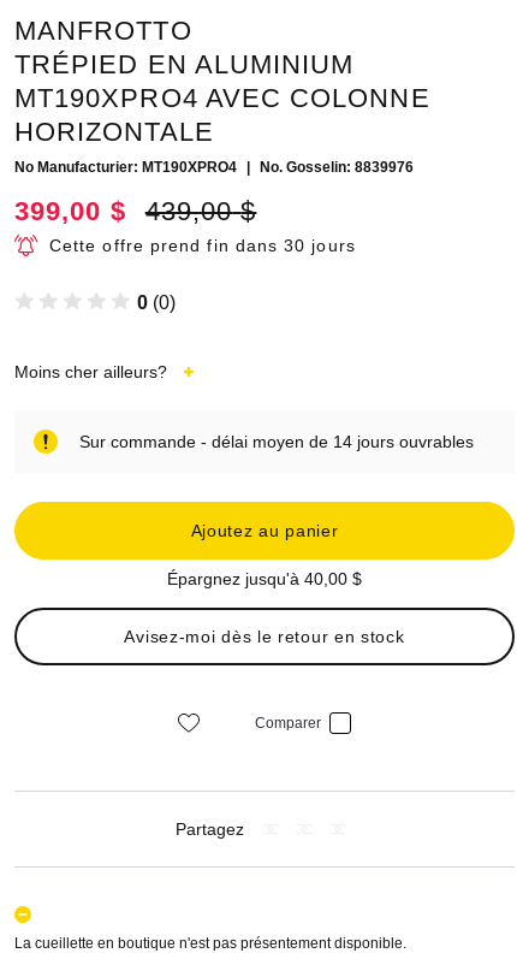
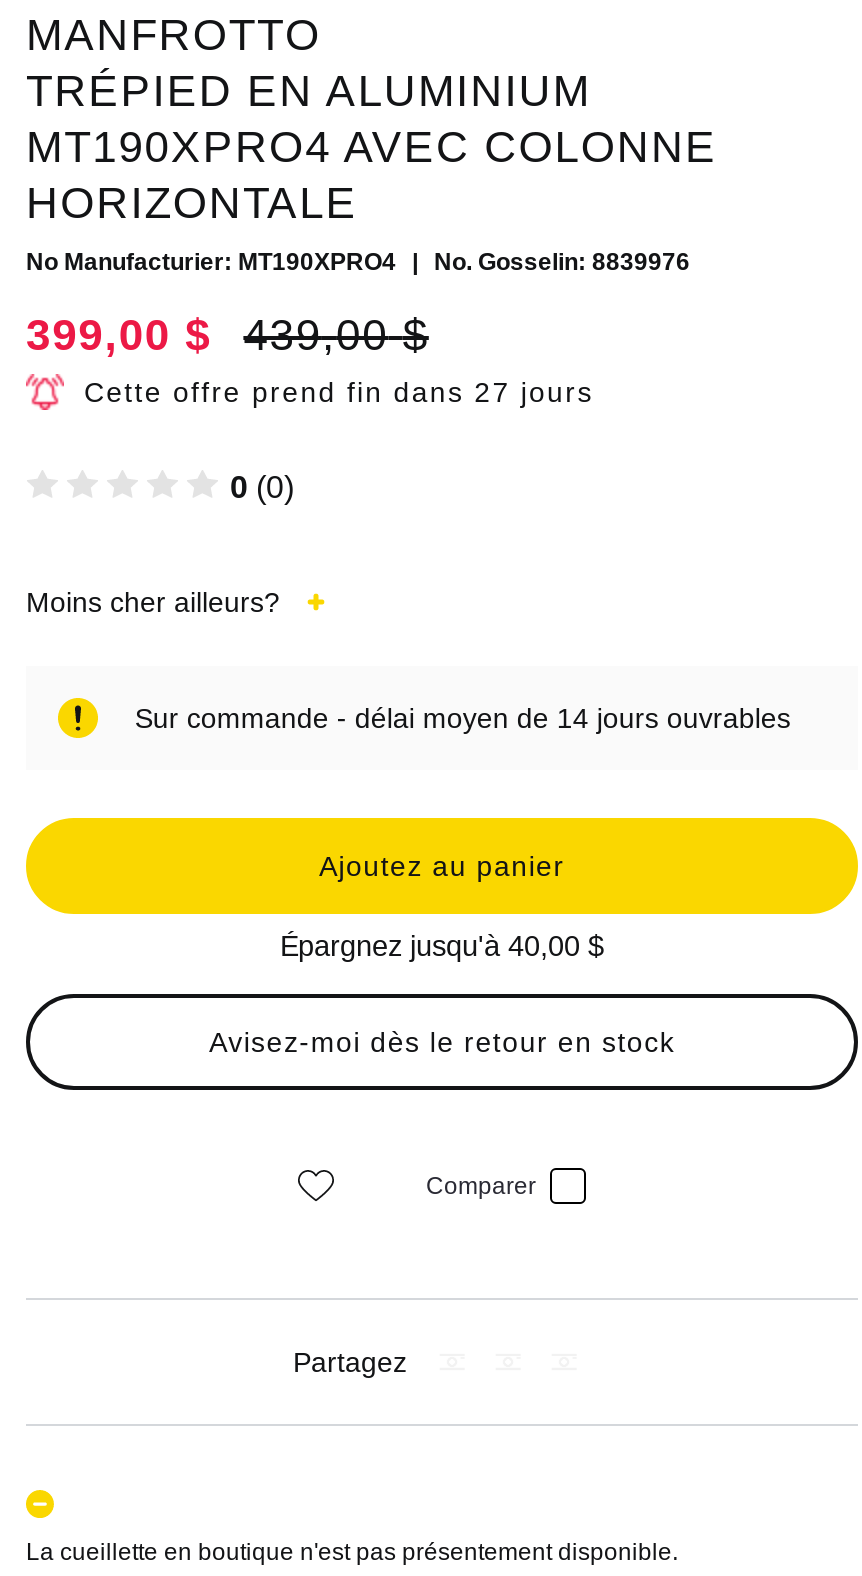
- Cette offre prend fin dans 30 jours
+ Cette offre prend fin dans 27 jours
